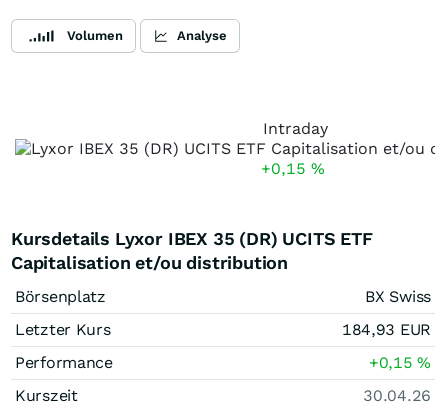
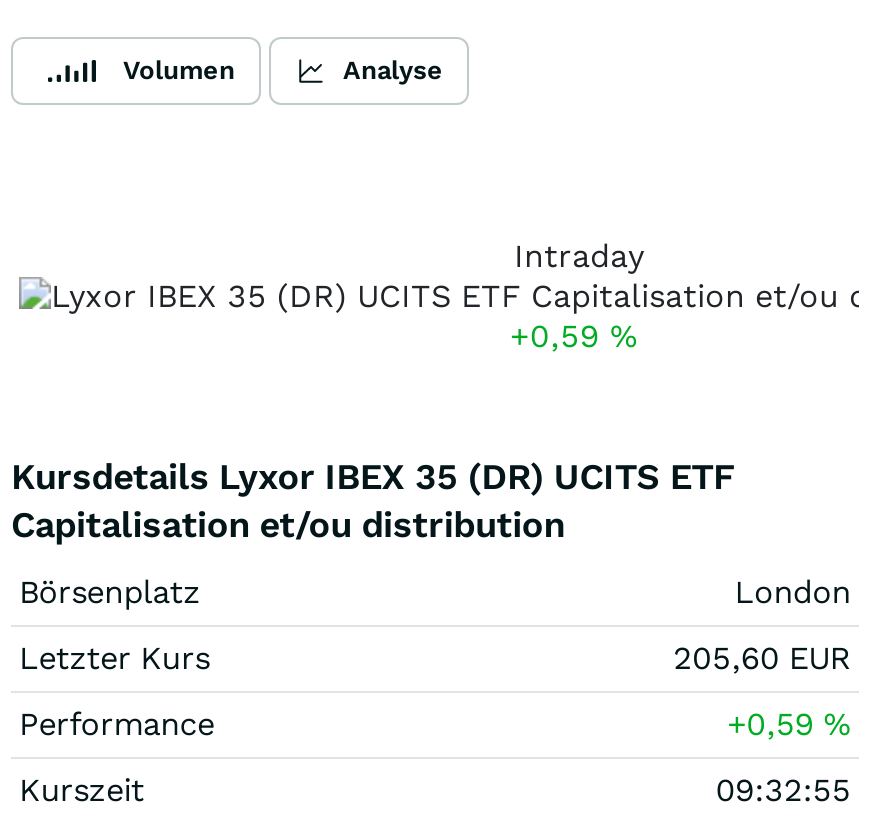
- +0,15%
+ +0,59%

- BX Swiss
+ London

- 184,93 EUR
+ 205,60 EUR

- +0,15%
+ +0,59%

- 30.04.26
+ 09:32:55
